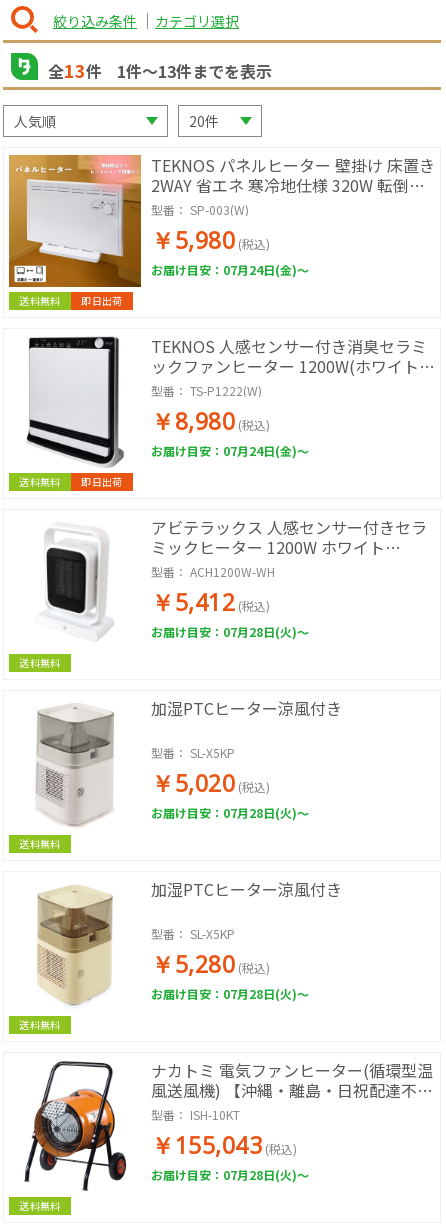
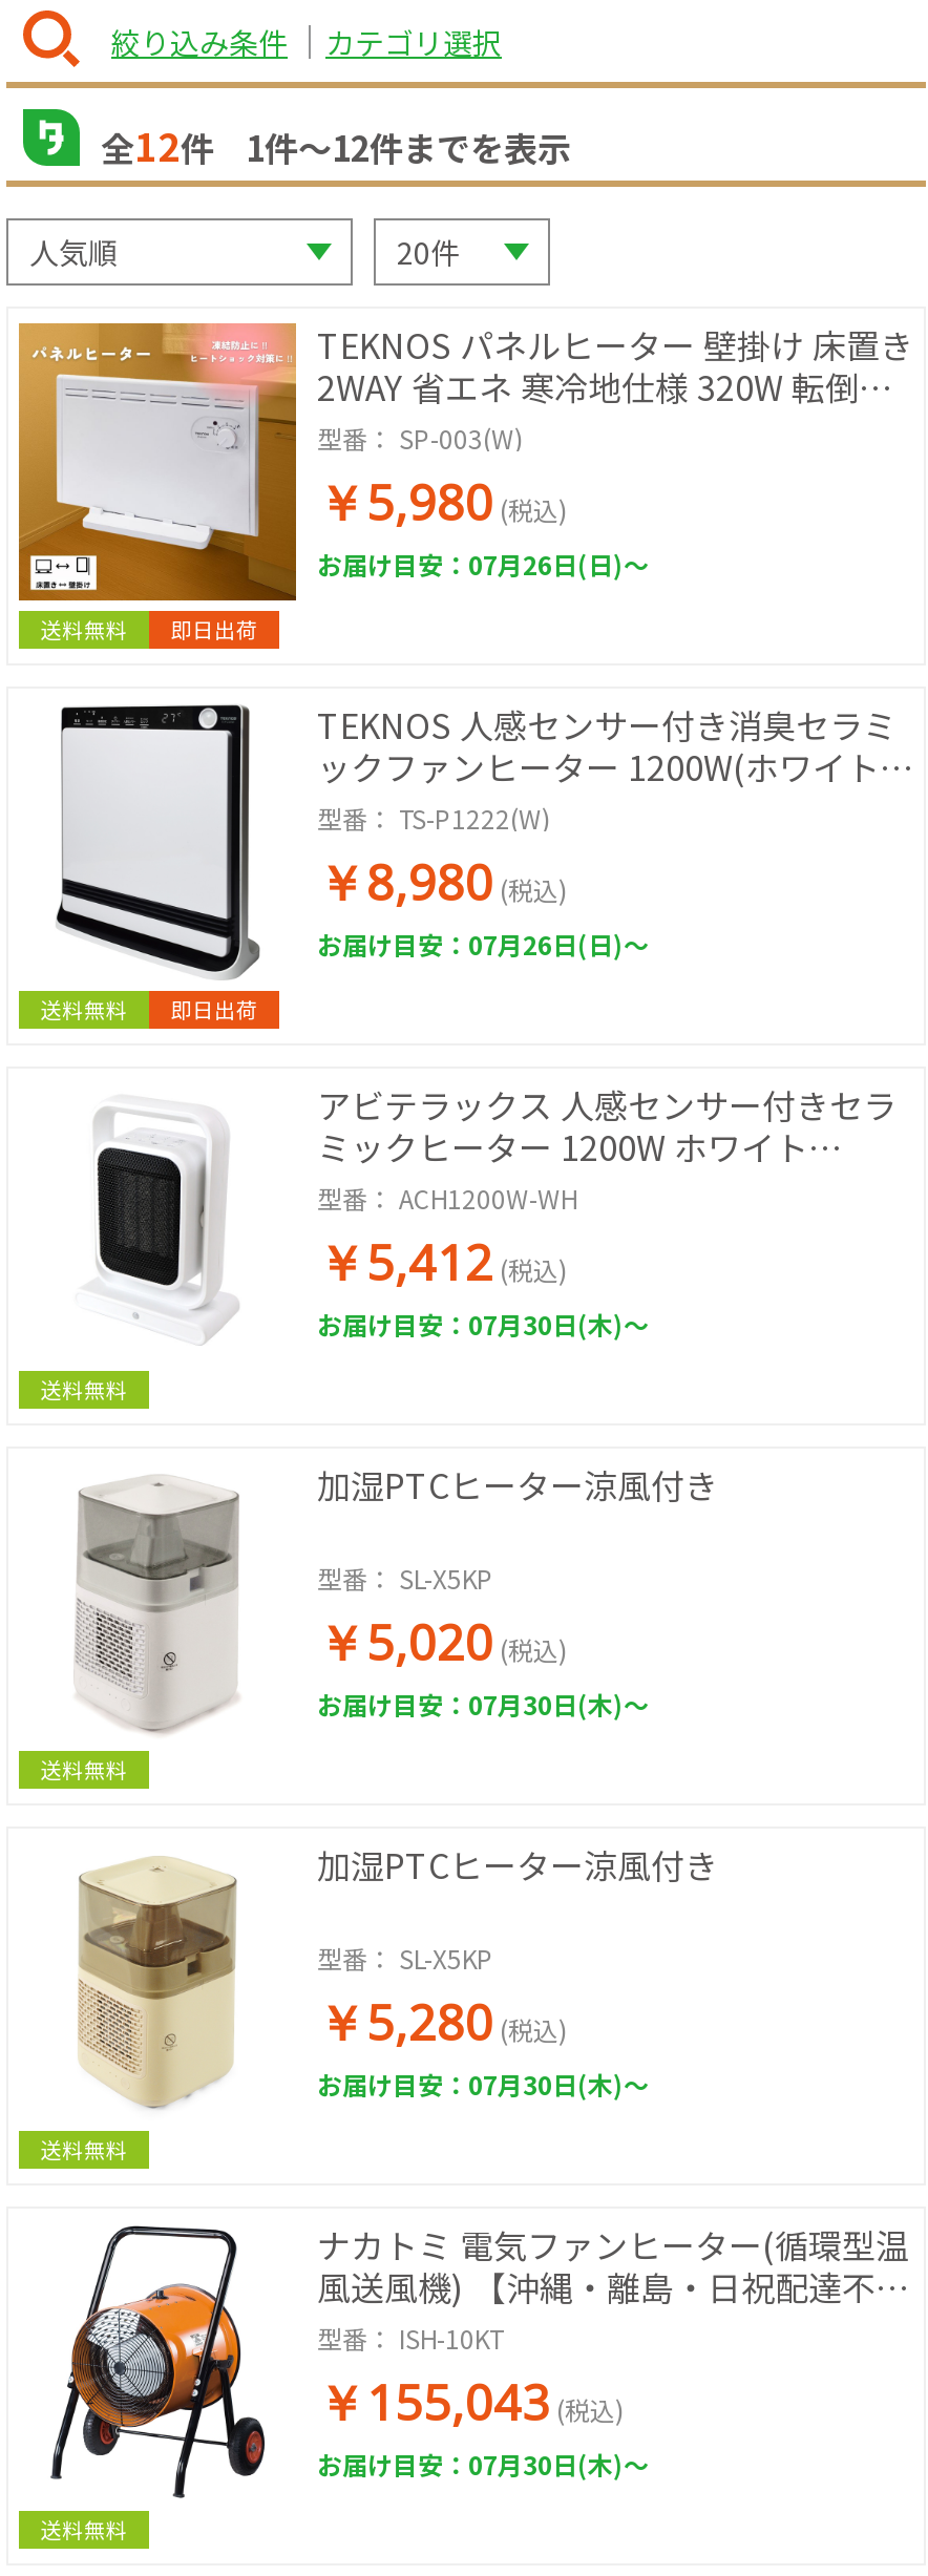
- 全13件
+ 全12件

- 1件〜13件までを表示
+ 1件〜12件までを表示

- お届け目安：07月24日(金)～
+ お届け目安：07月26日(日)～

- お届け目安：07月24日(金)～
+ お届け目安：07月26日(日)～

- お届け目安：07月28日(火)～
+ お届け目安：07月30日(木)～

- お届け目安：07月28日(火)～
+ お届け目安：07月30日(木)～

- お届け目安：07月28日(火)～
+ お届け目安：07月30日(木)～

- お届け目安：07月28日(火)～
+ お届け目安：07月30日(木)～
